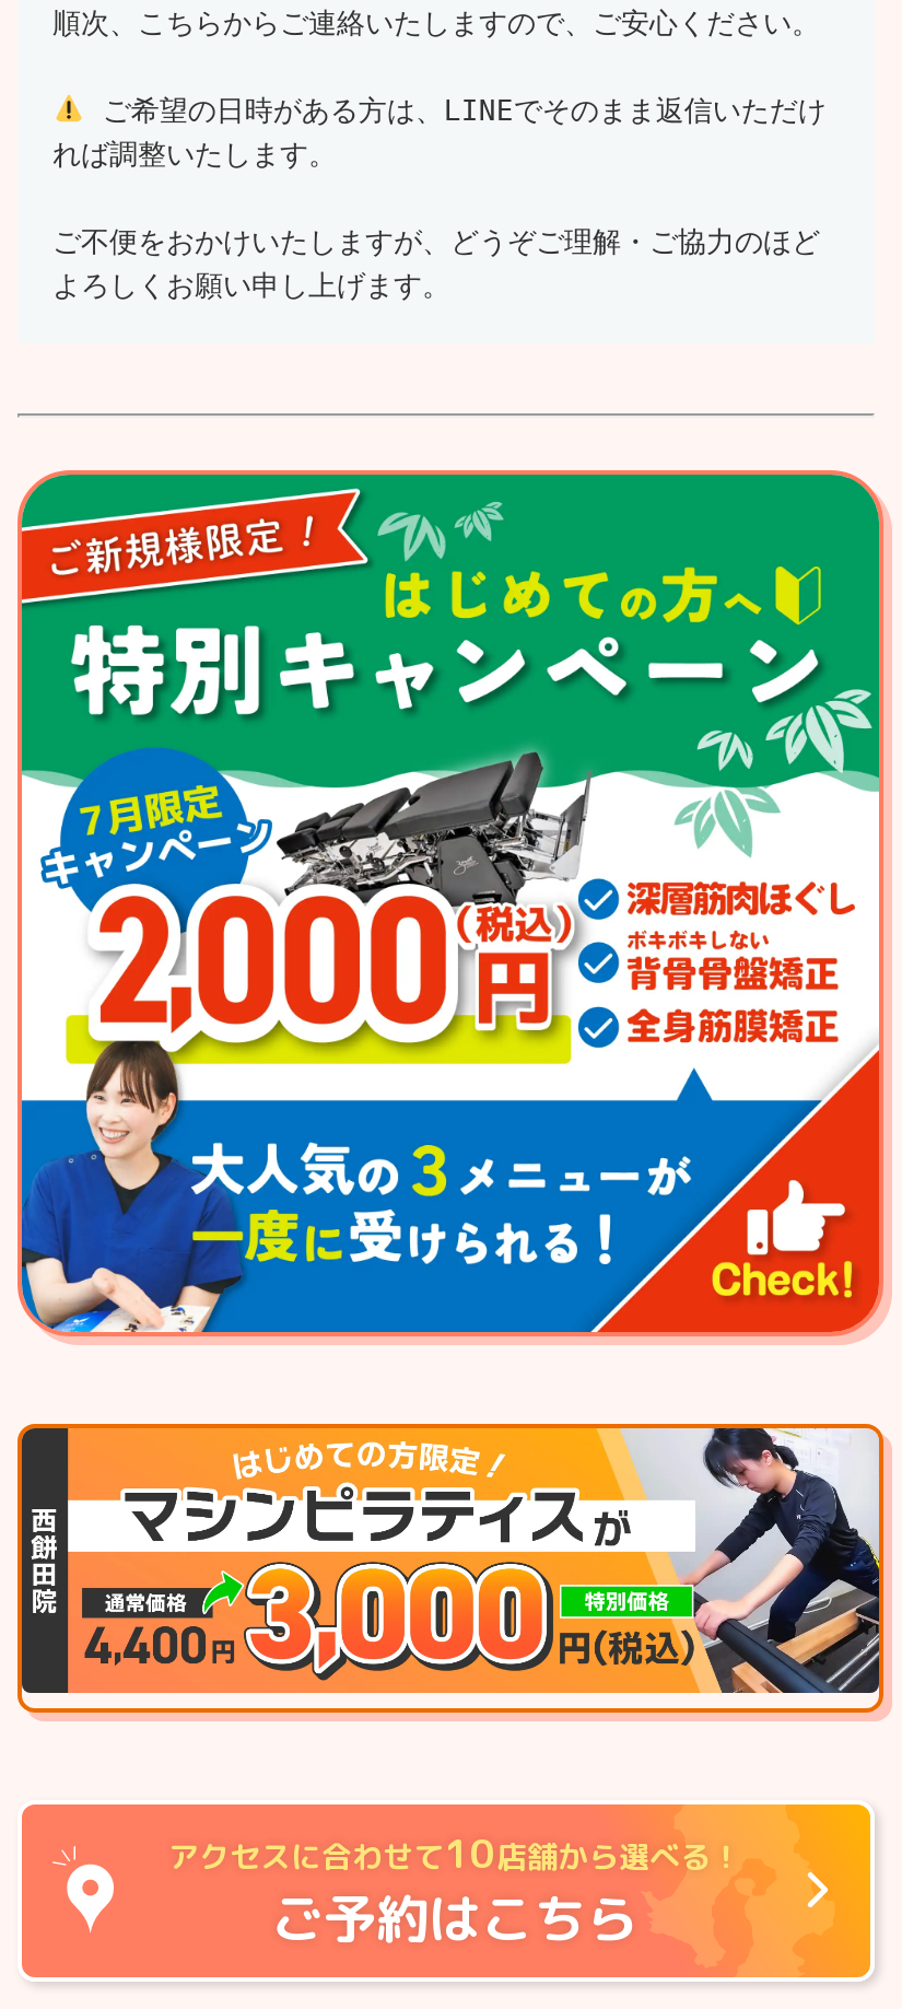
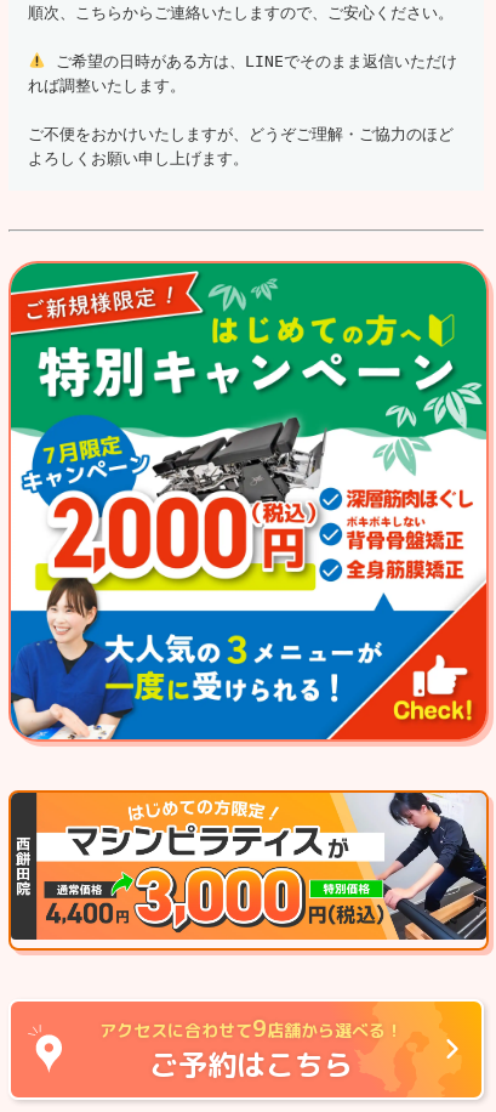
- アクセスに合わせて10店舗から選べる！
+ アクセスに合わせて9店舗から選べる！
